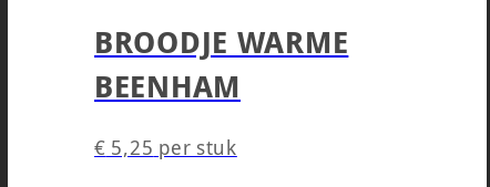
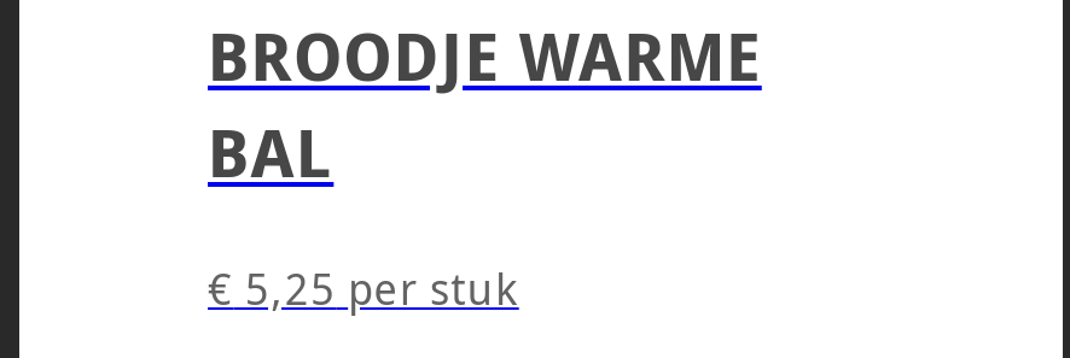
- BEENHAM
+ BAL
